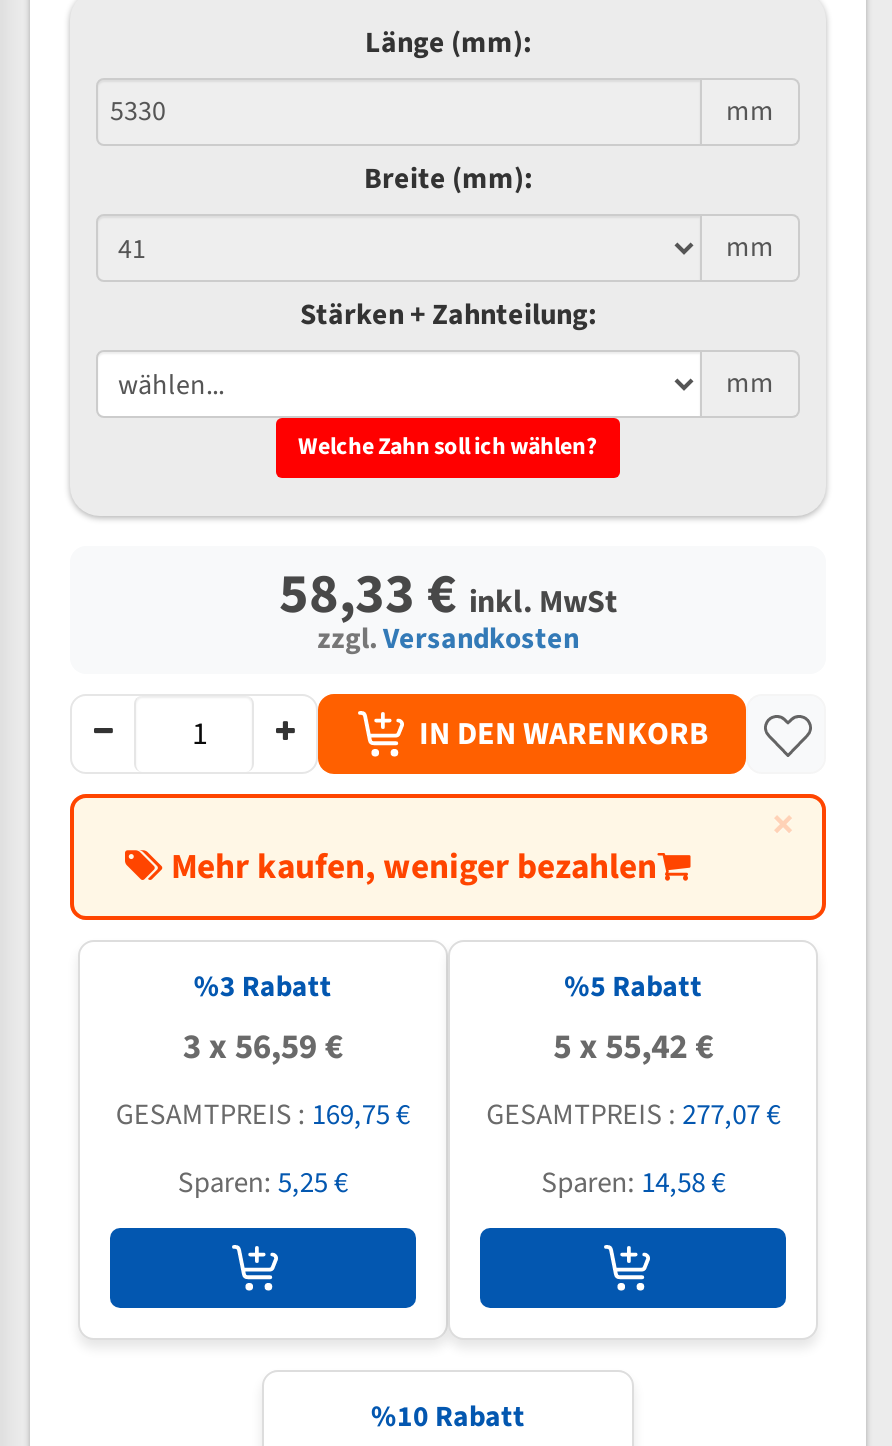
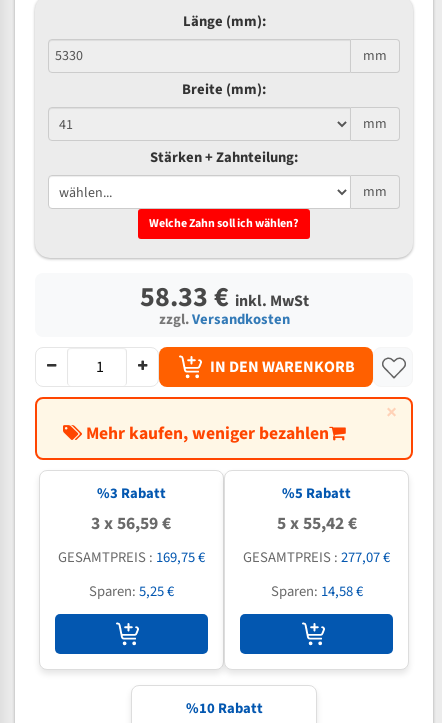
- 58,33 € inkl. MwSt
+ 58.33 € inkl. MwSt
